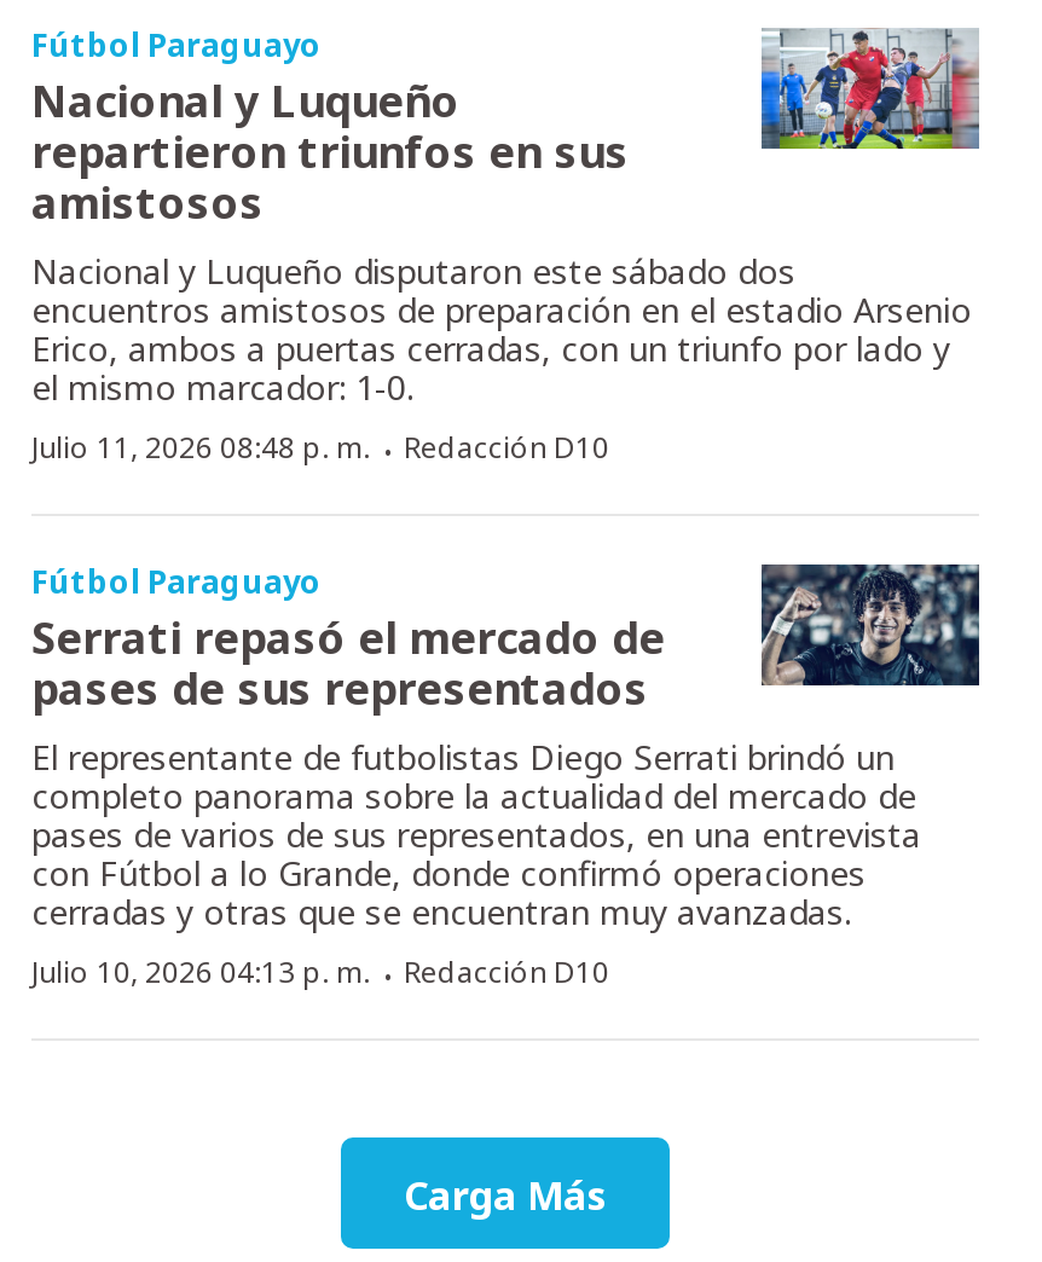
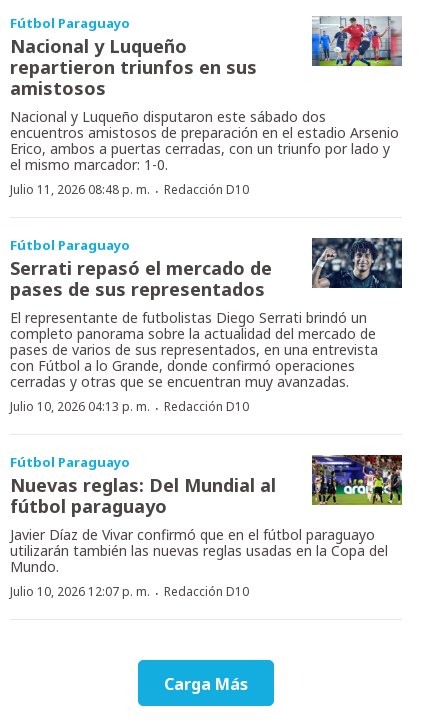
+ [image]
+ Fútbol Paraguayo
+ Nuevas reglas: Del Mundial al
+ fútbol paraguayo
+ Javier Díaz de Vivar confirmó que en el fútbol paraguayo
+ utilizarán también las nuevas reglas usadas en la Copa del
+ Mundo.
+ Julio 10, 2026 12:07 p. m. · Redacción D10
